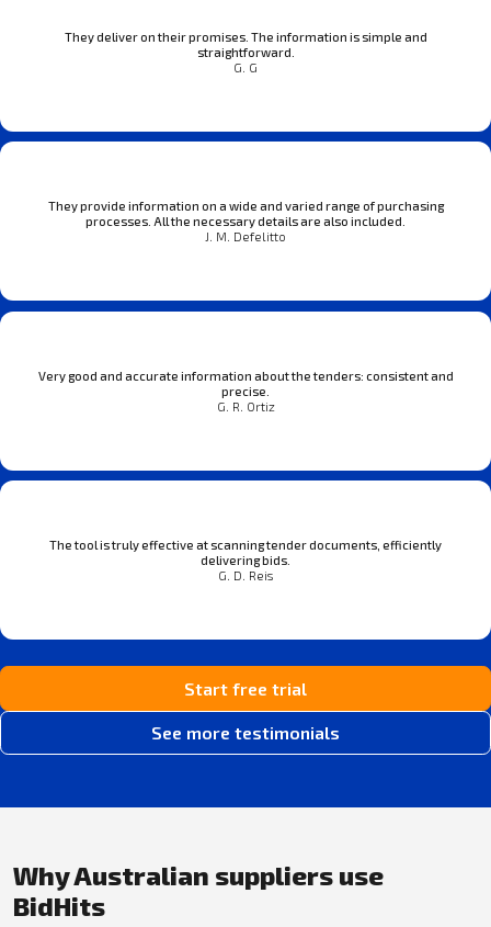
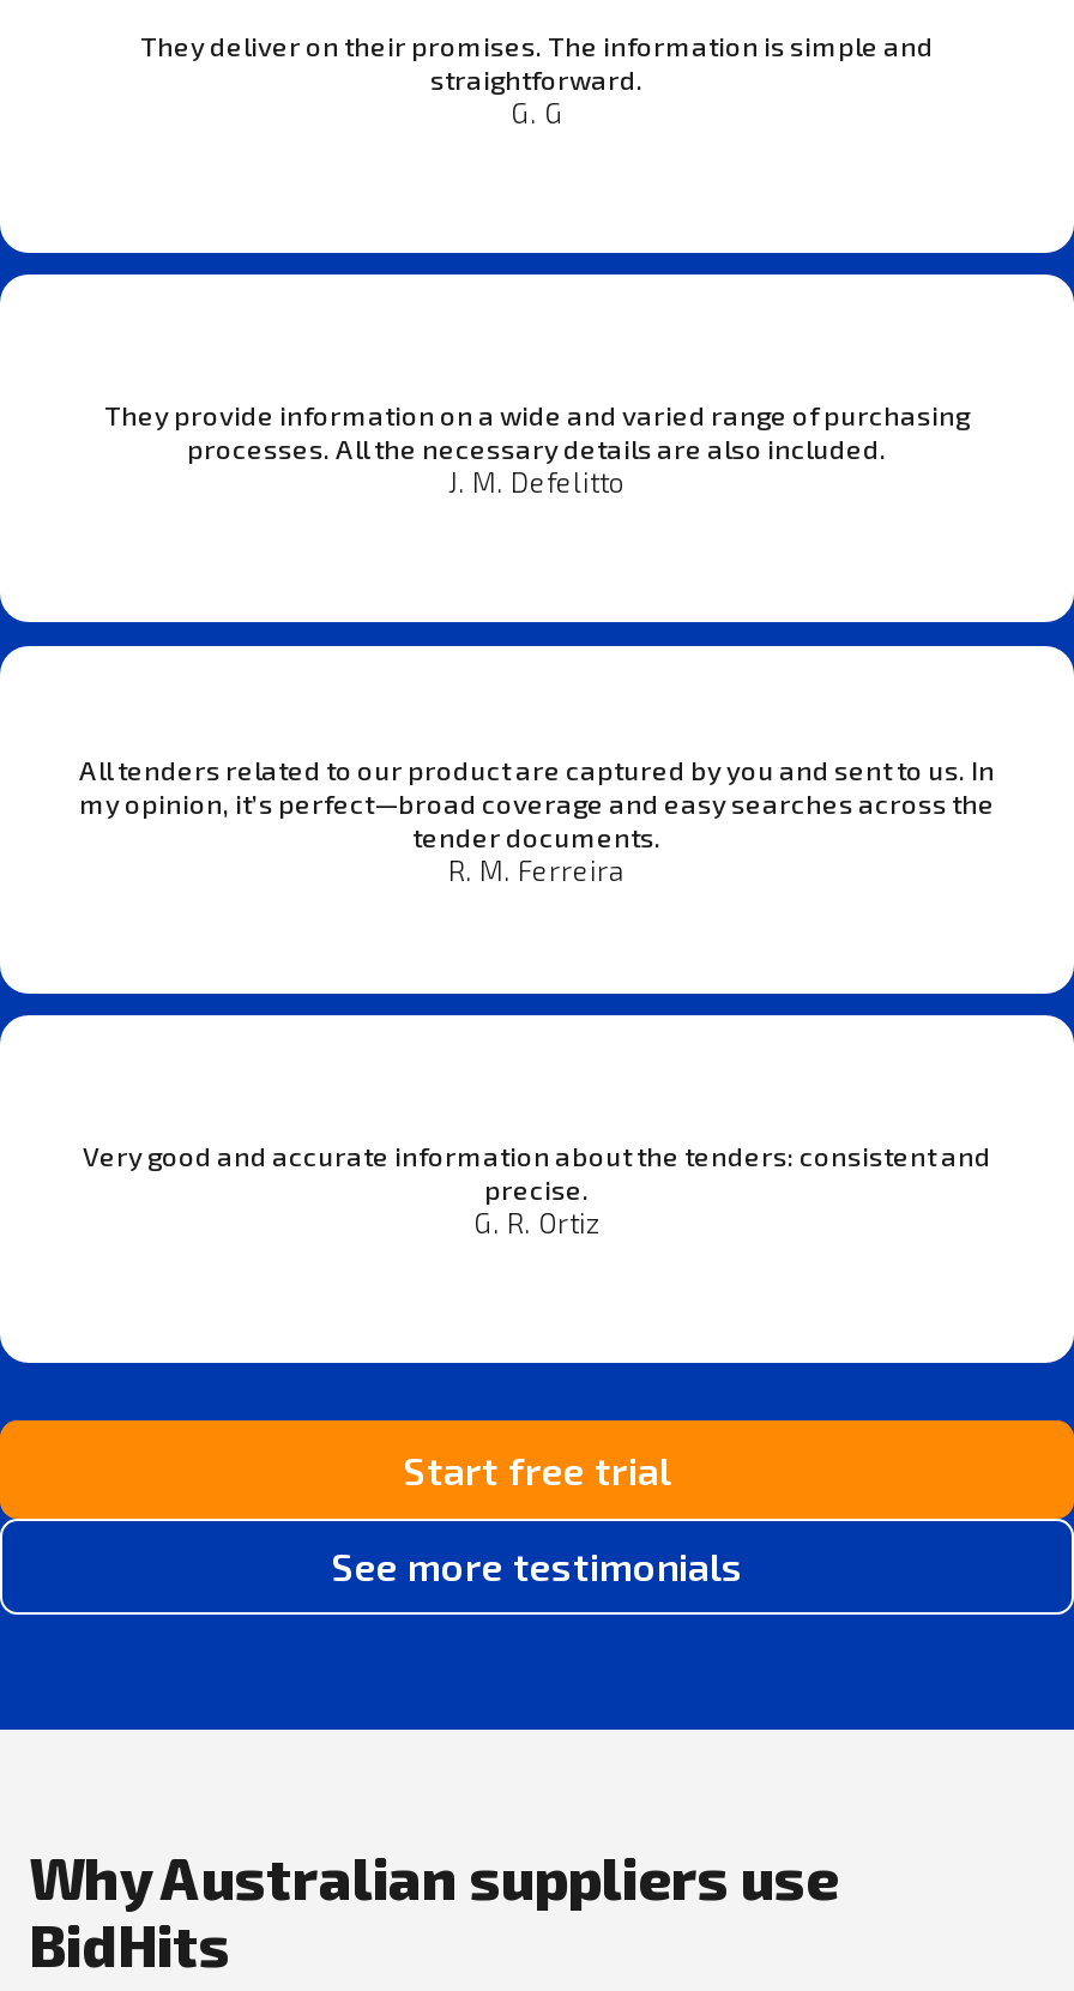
+ All tenders related to our product are captured by you and sent to us. In
+ my opinion, it’s perfect—broad coverage and easy searches across the
+ tender documents.
+ R. M. Ferreira

moved down: Very good and accurate information about the tenders: consistent and | precise. | G. R. Ortiz

- The tool is truly effective at scanning tender documents, efficiently
- delivering bids.
- G. D. Reis
